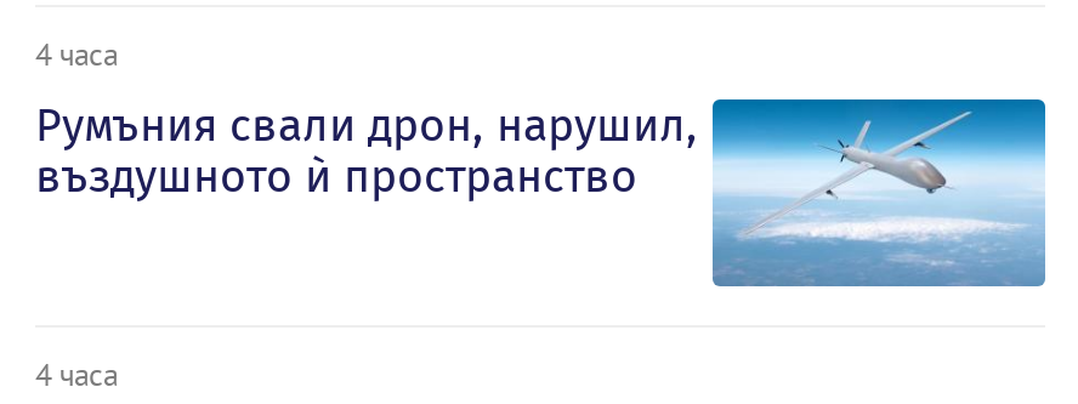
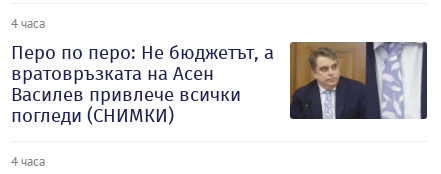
- [image]
- Румъния свали дрон, нарушил,
- въздушното ѝ пространство
+ [image]
+ Перо по перо: Не бюджетът, а
+ вратовръзката на Асен
+ Василев привлече всички
+ погледи (СНИМКИ)
